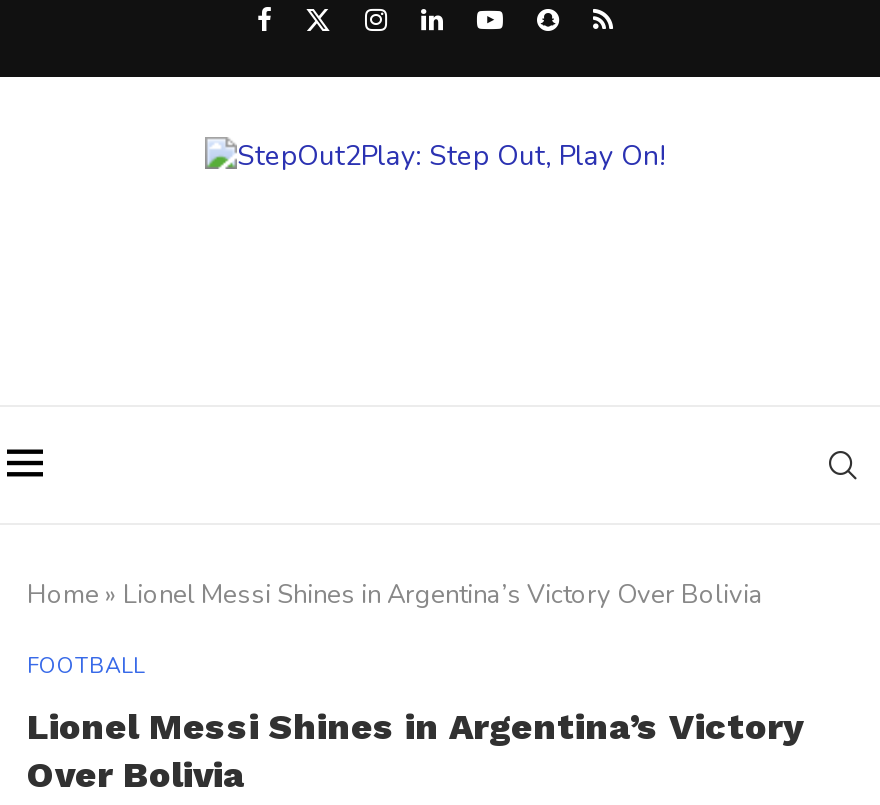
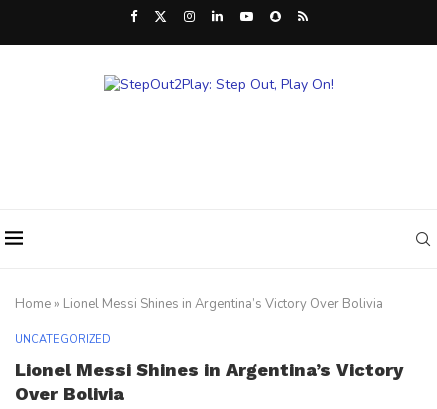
- FOOTBALL
+ UNCATEGORIZED
